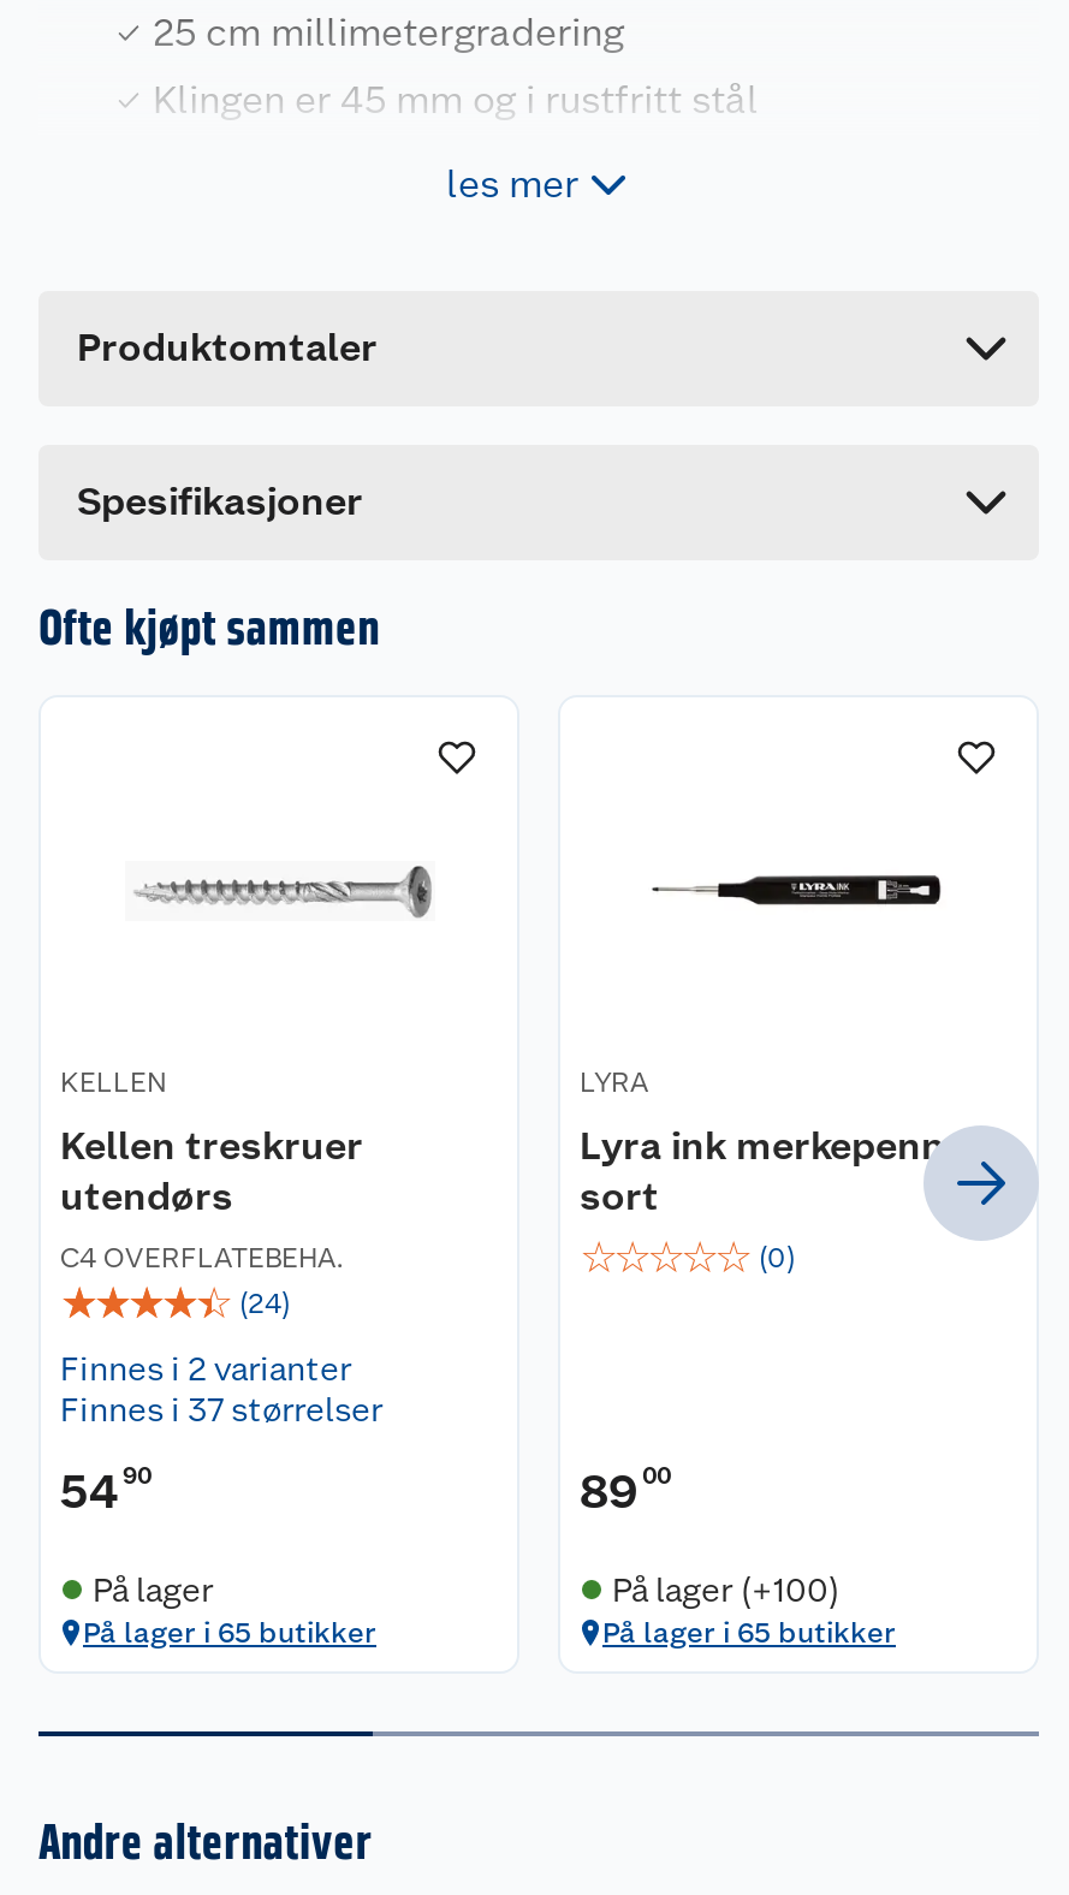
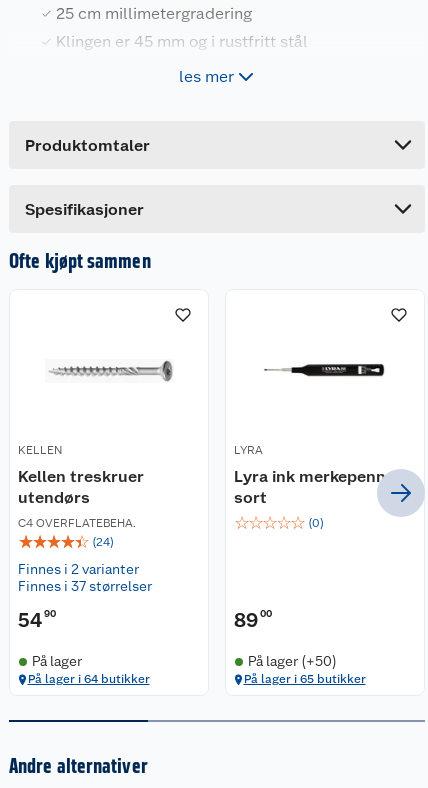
- På lager (+100)
+ På lager (+50)

- På lager i 65 butikker
+ På lager i 64 butikker
